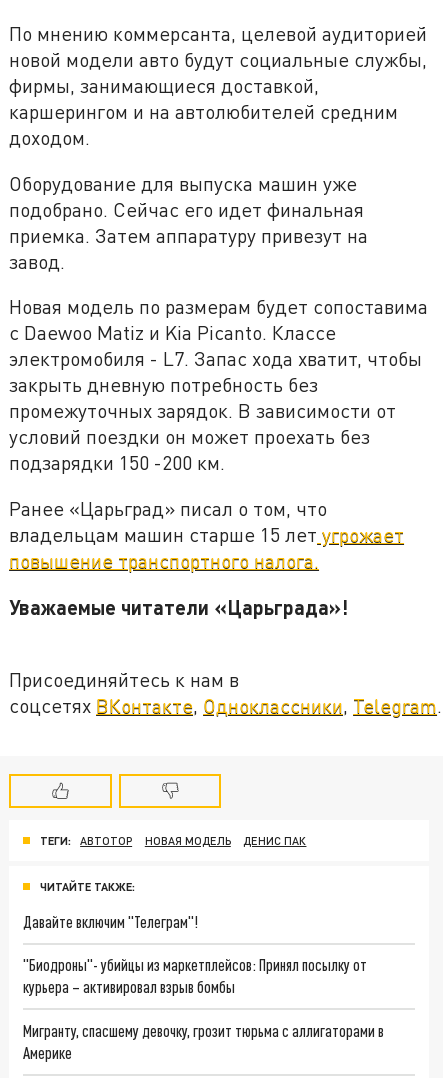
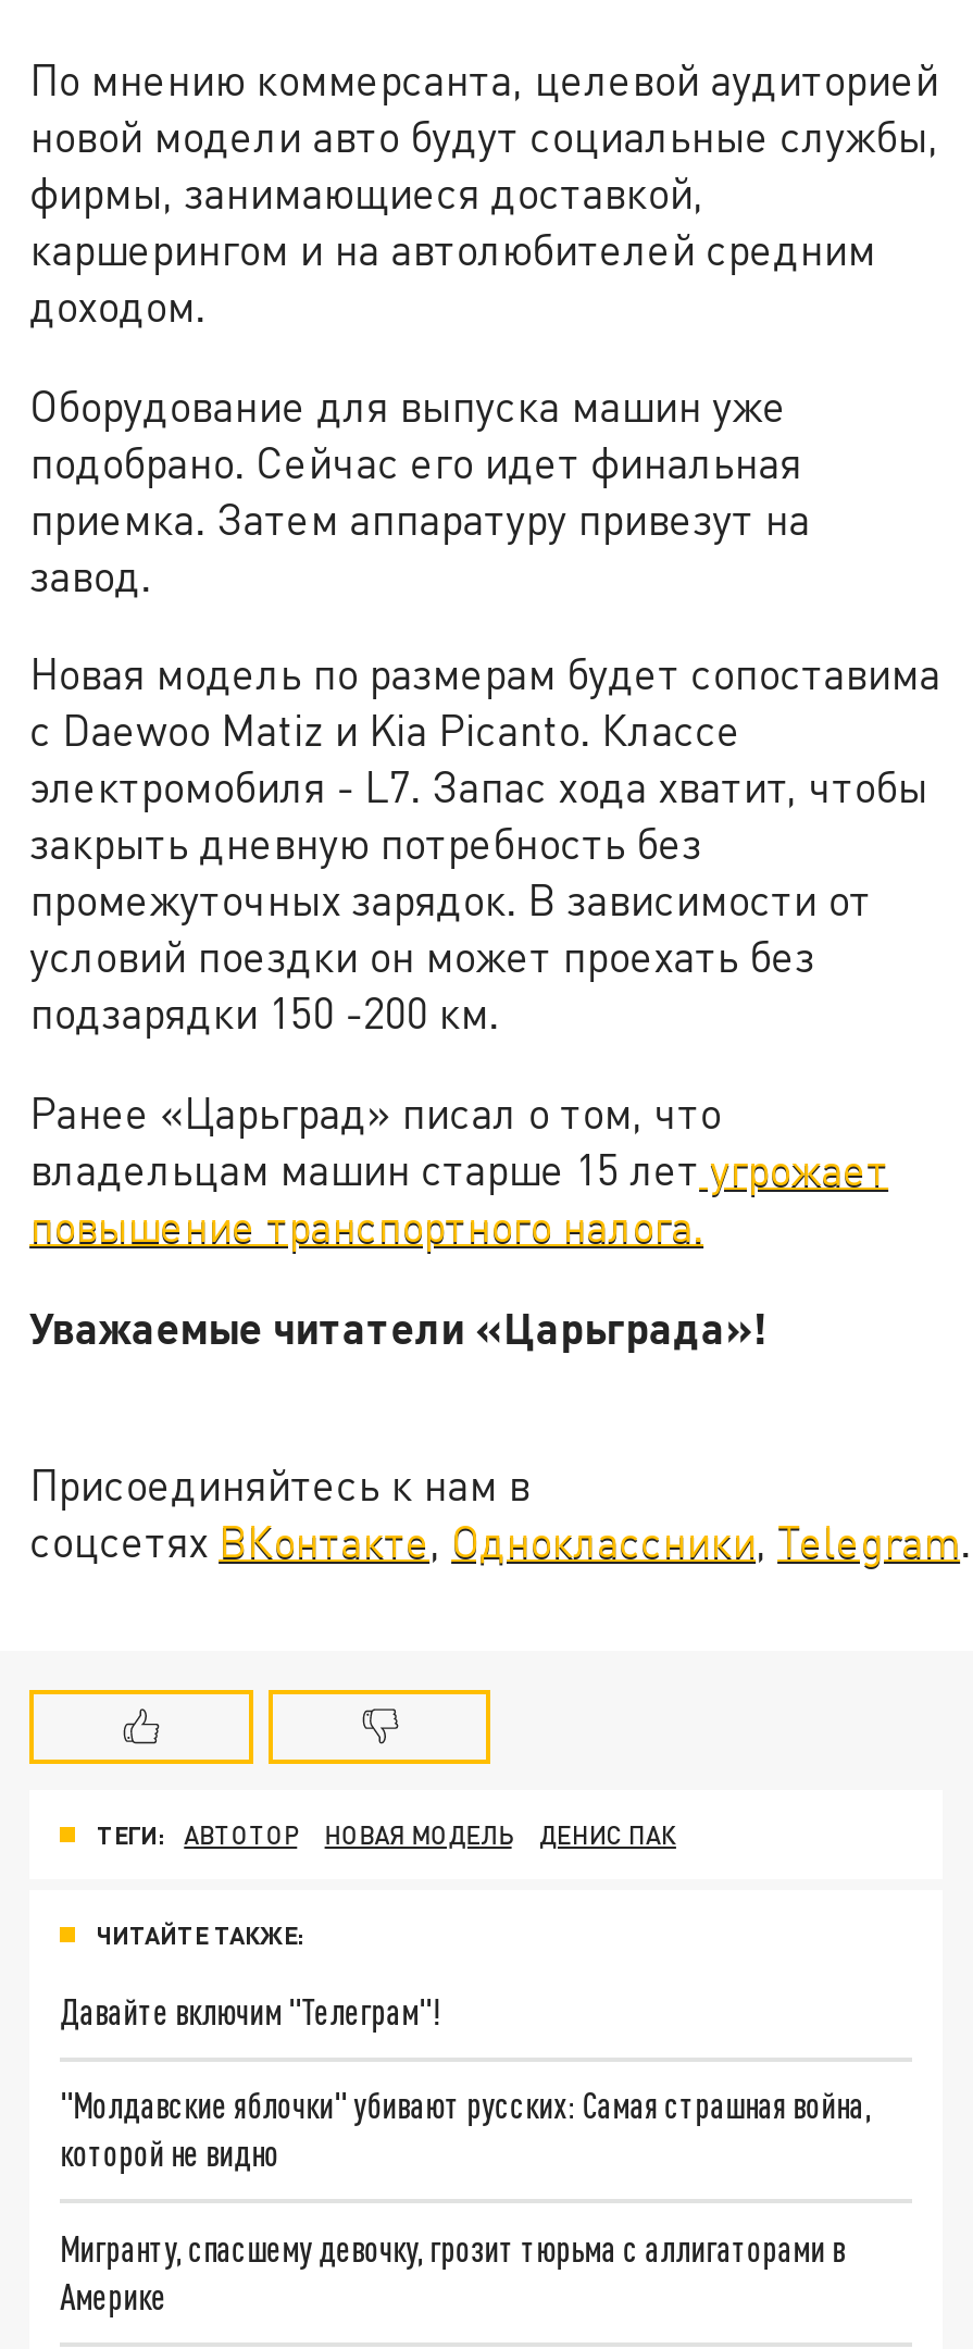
- "Биодроны"- убийцы из маркетплейсов: Принял посылку от
- курьера – активировал взрыв бомбы
+ "Молдавские яблочки" убивают русских: Самая страшная война,
+ которой не видно
